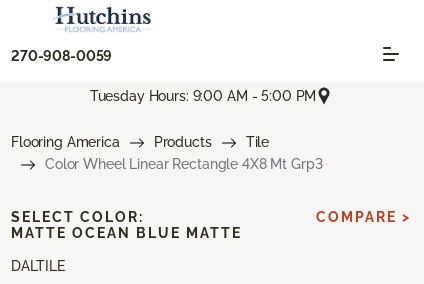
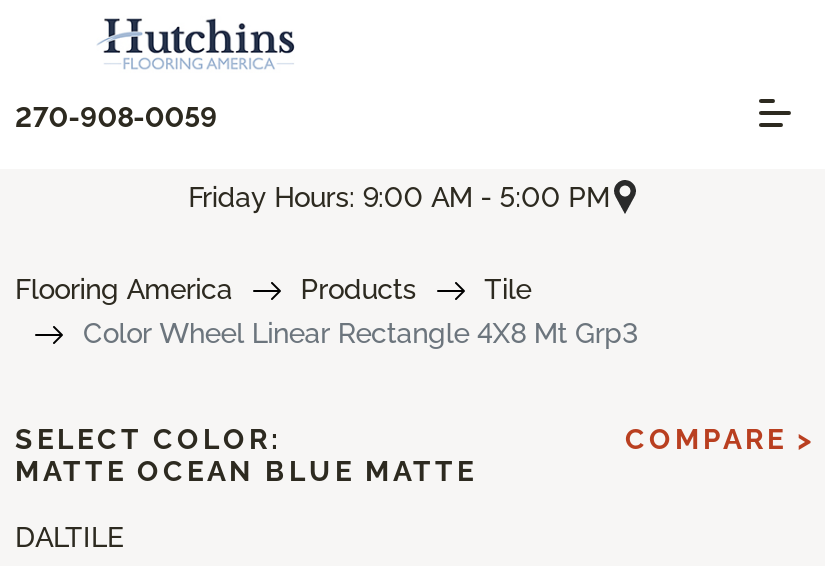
- Tuesday Hours: 9:00 AM - 5:00 PM
+ Friday Hours: 9:00 AM - 5:00 PM
